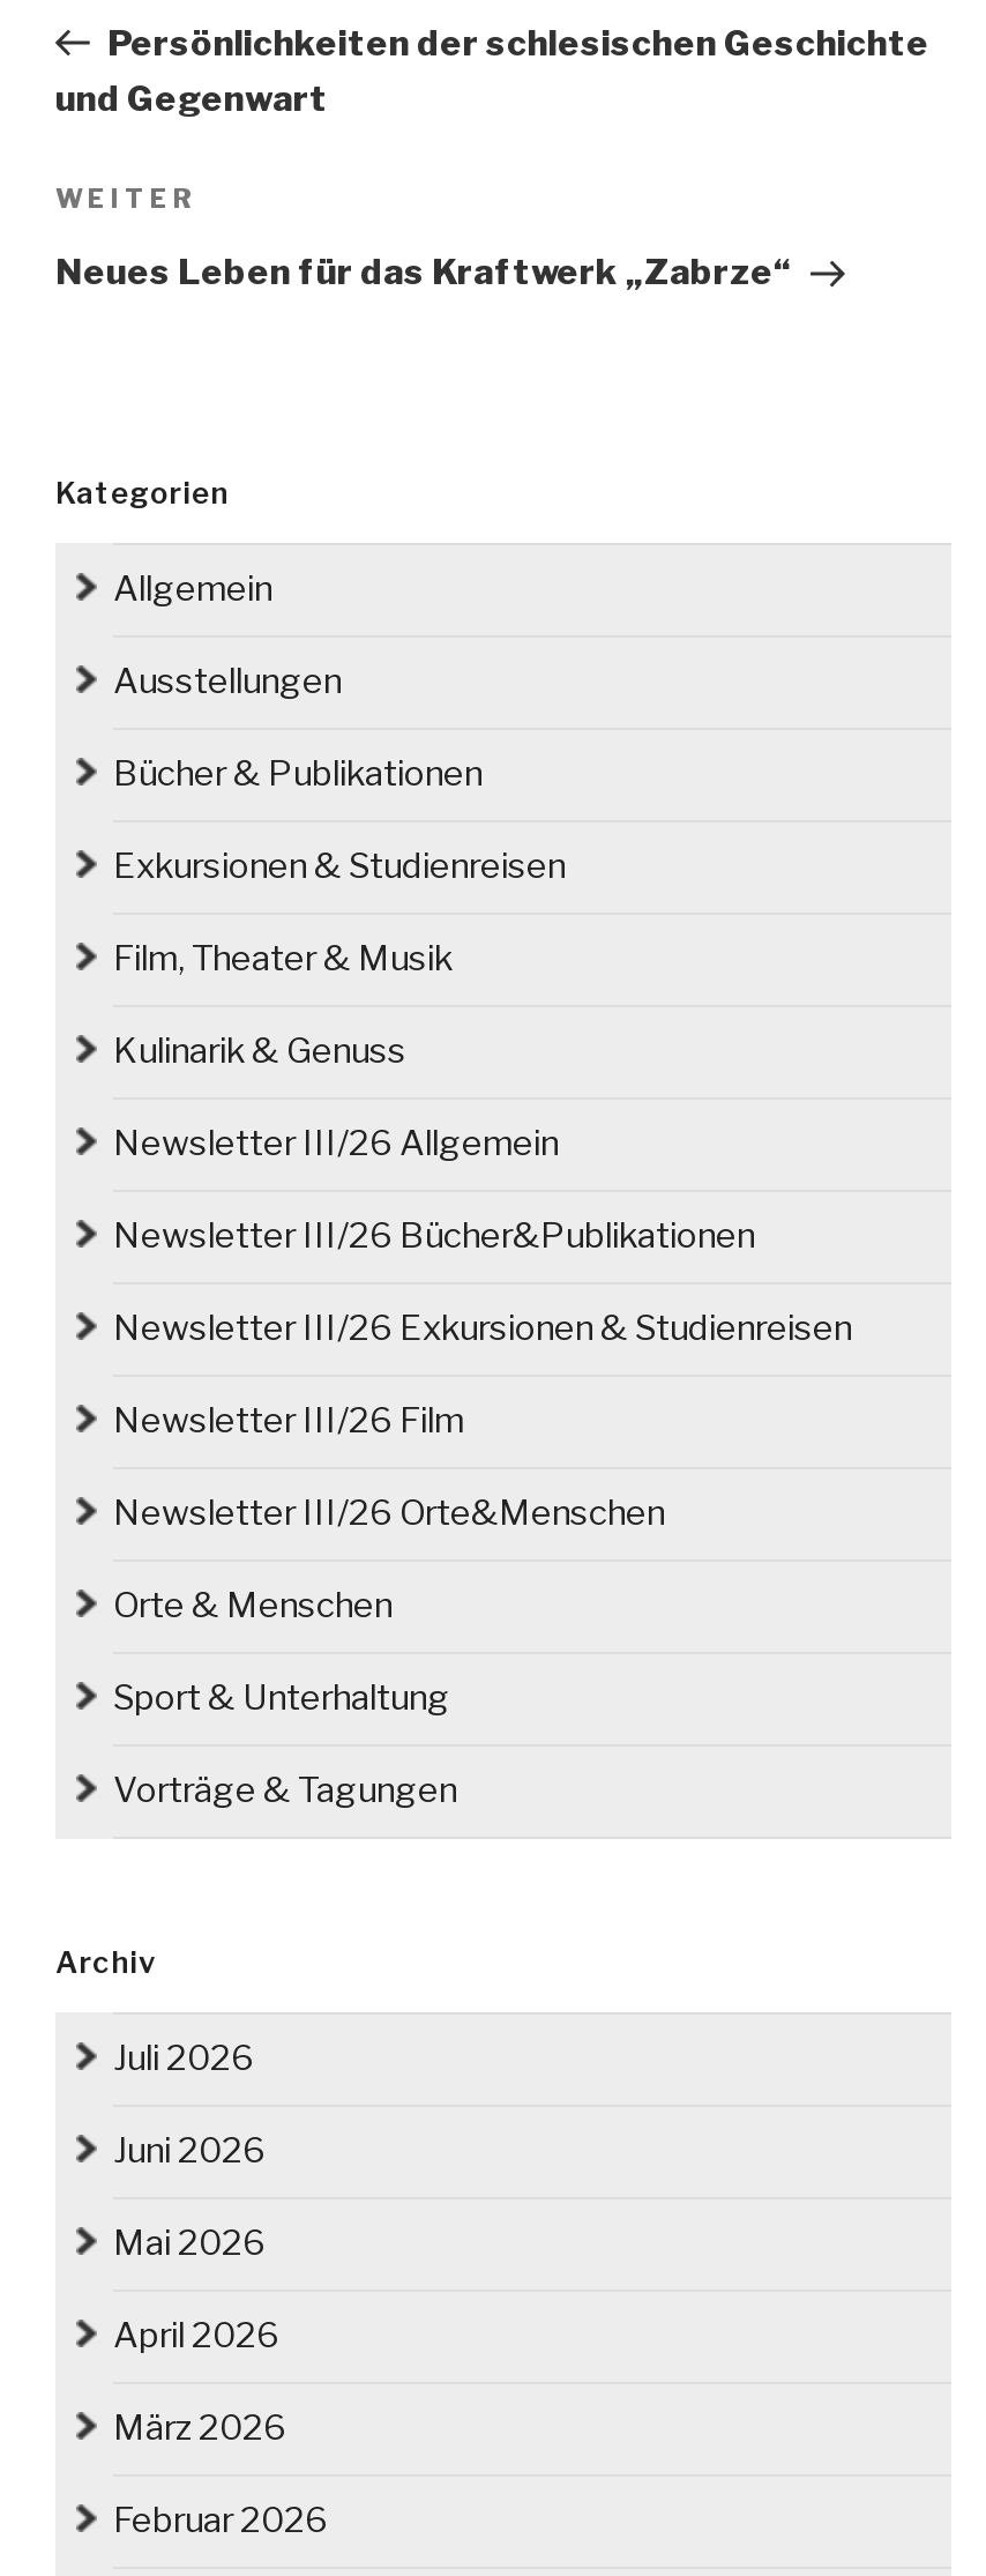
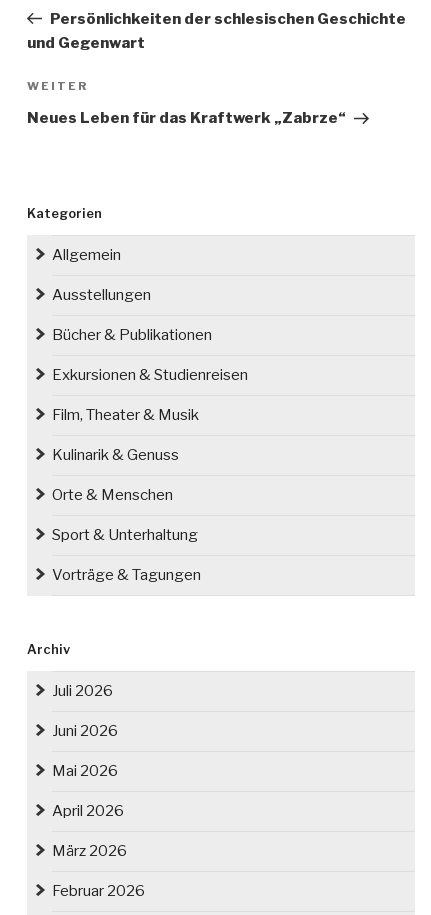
- Newsletter III/26 Allgemein
- Newsletter III/26 Bücher&Publikationen
- Newsletter III/26 Exkursionen & Studienreisen
- Newsletter III/26 Film
- Newsletter III/26 Orte&Menschen
